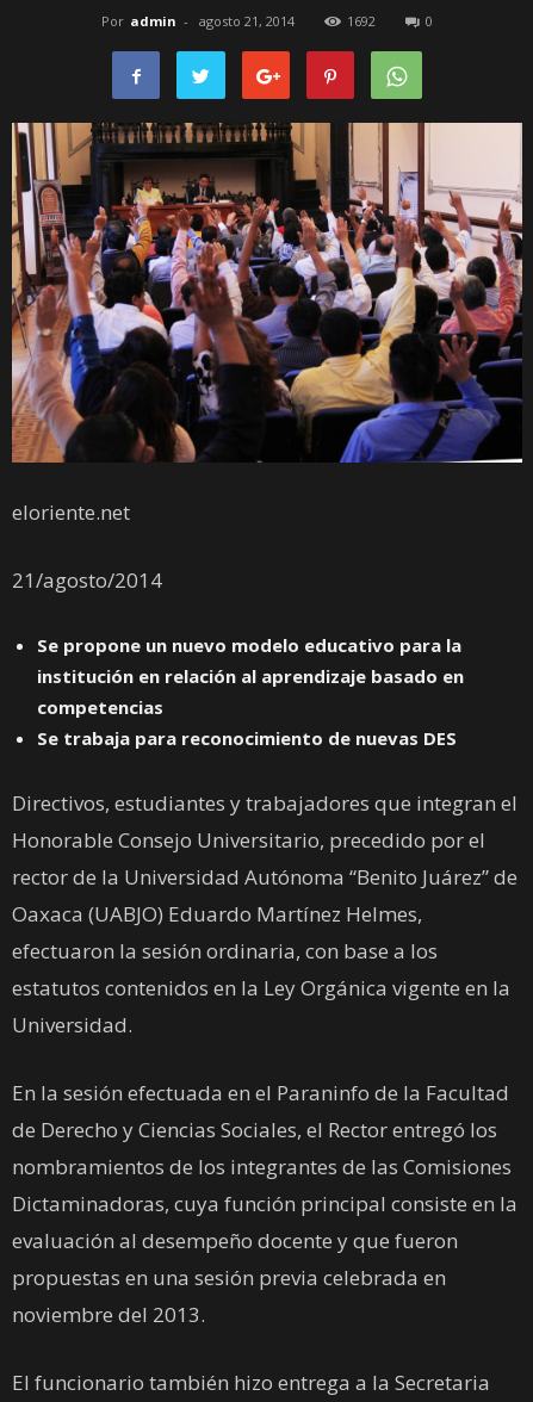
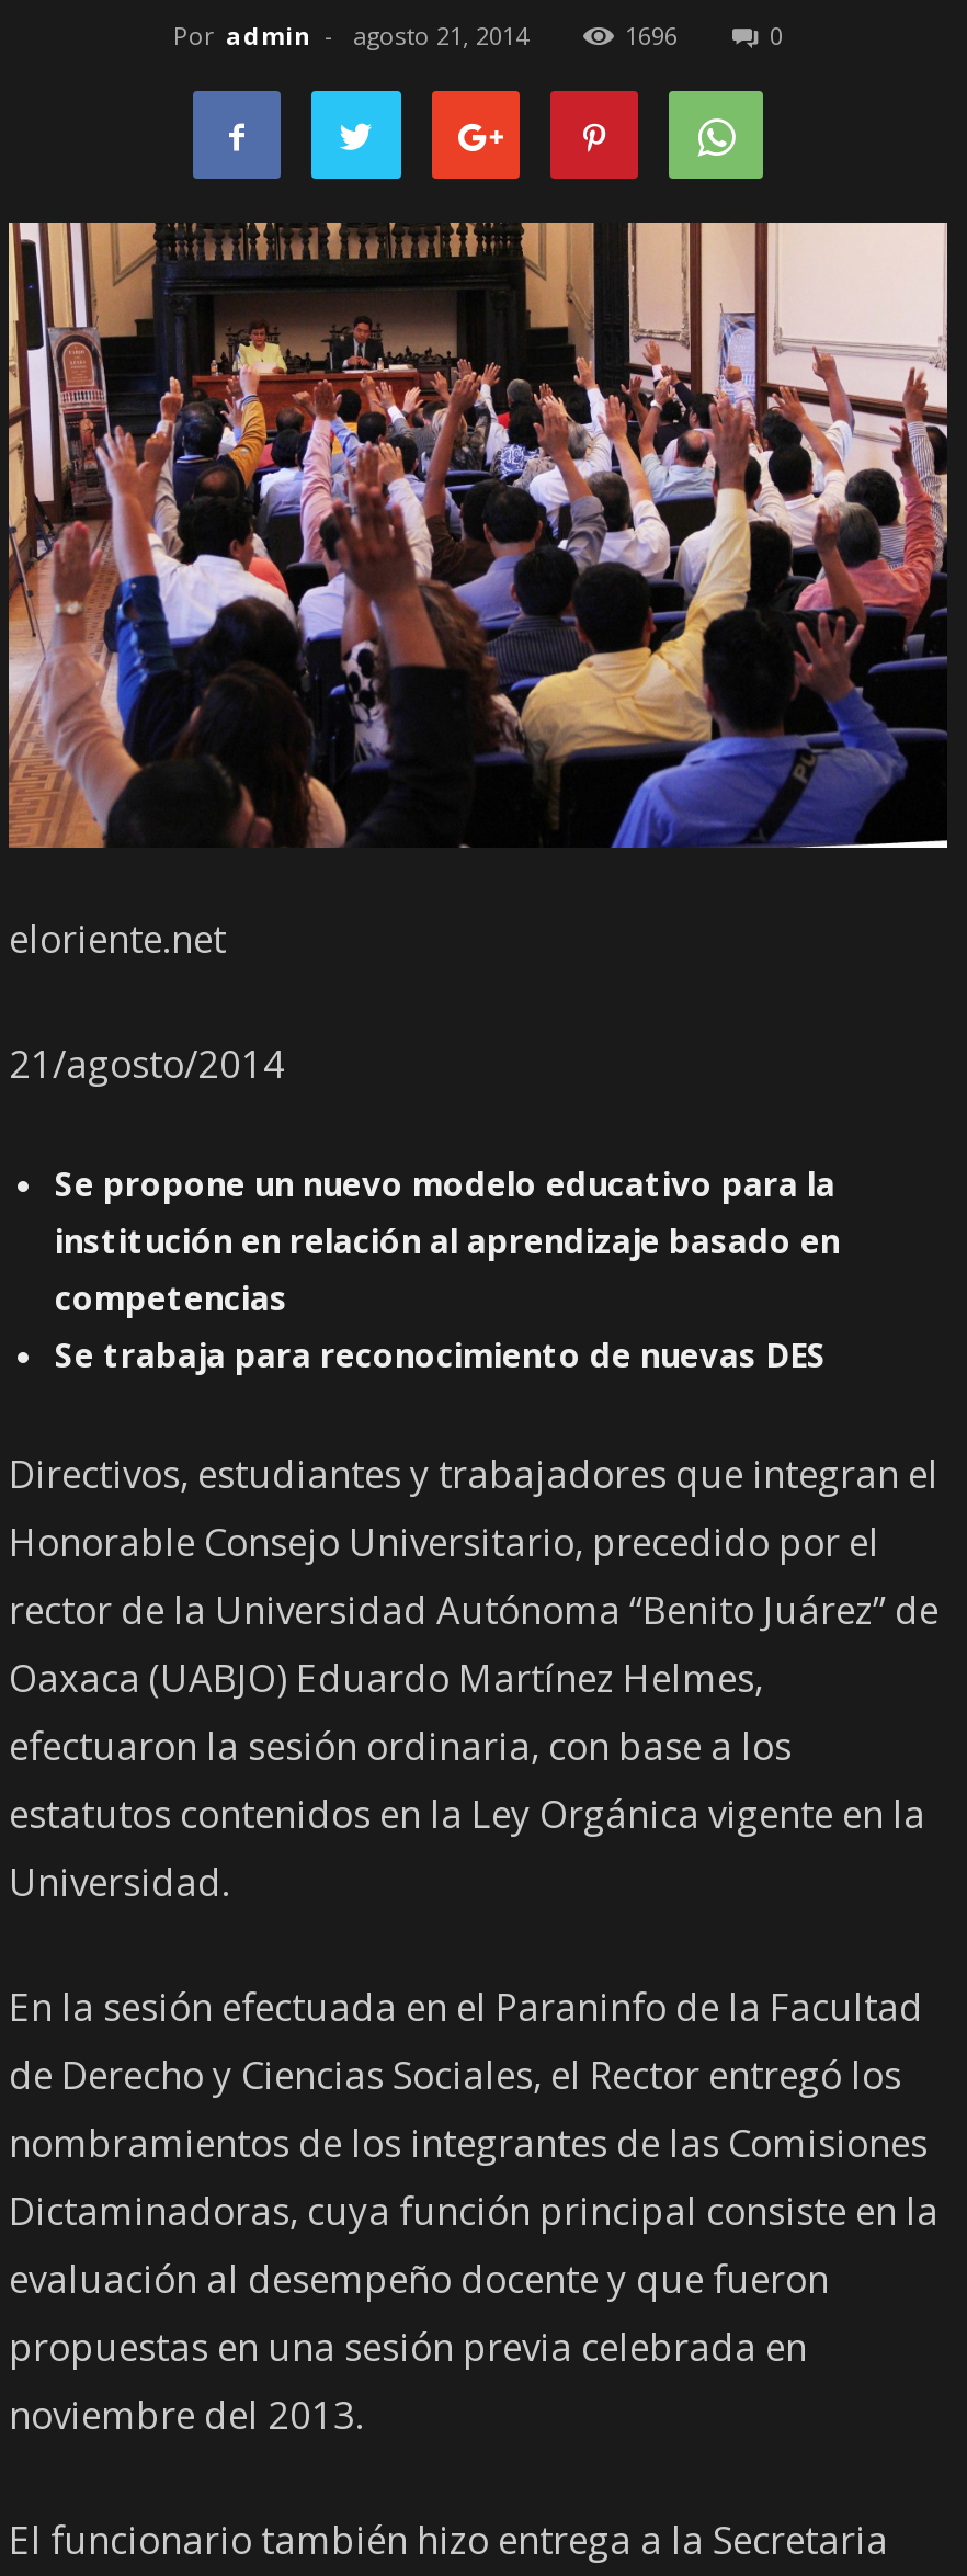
- 1692
+ 1696
